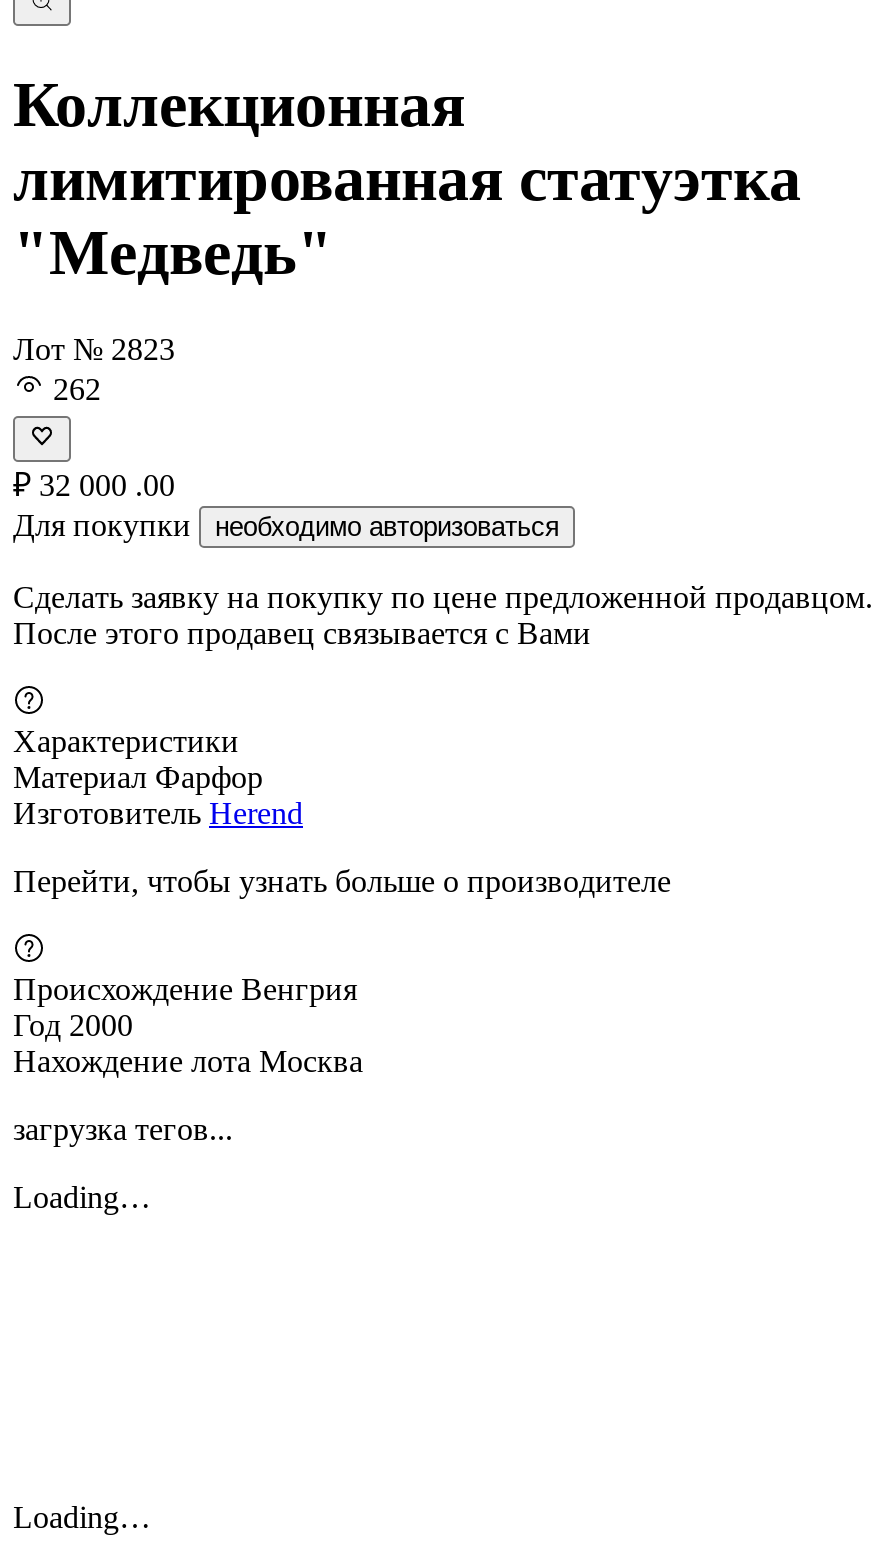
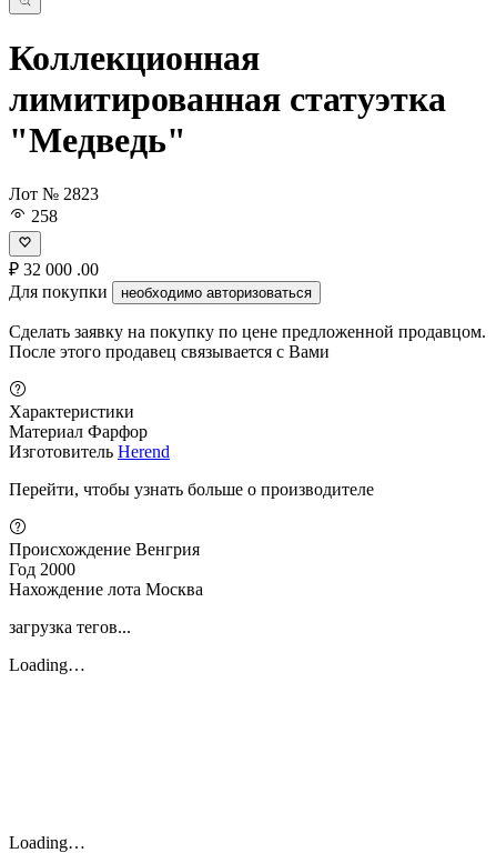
- 262
+ 258
